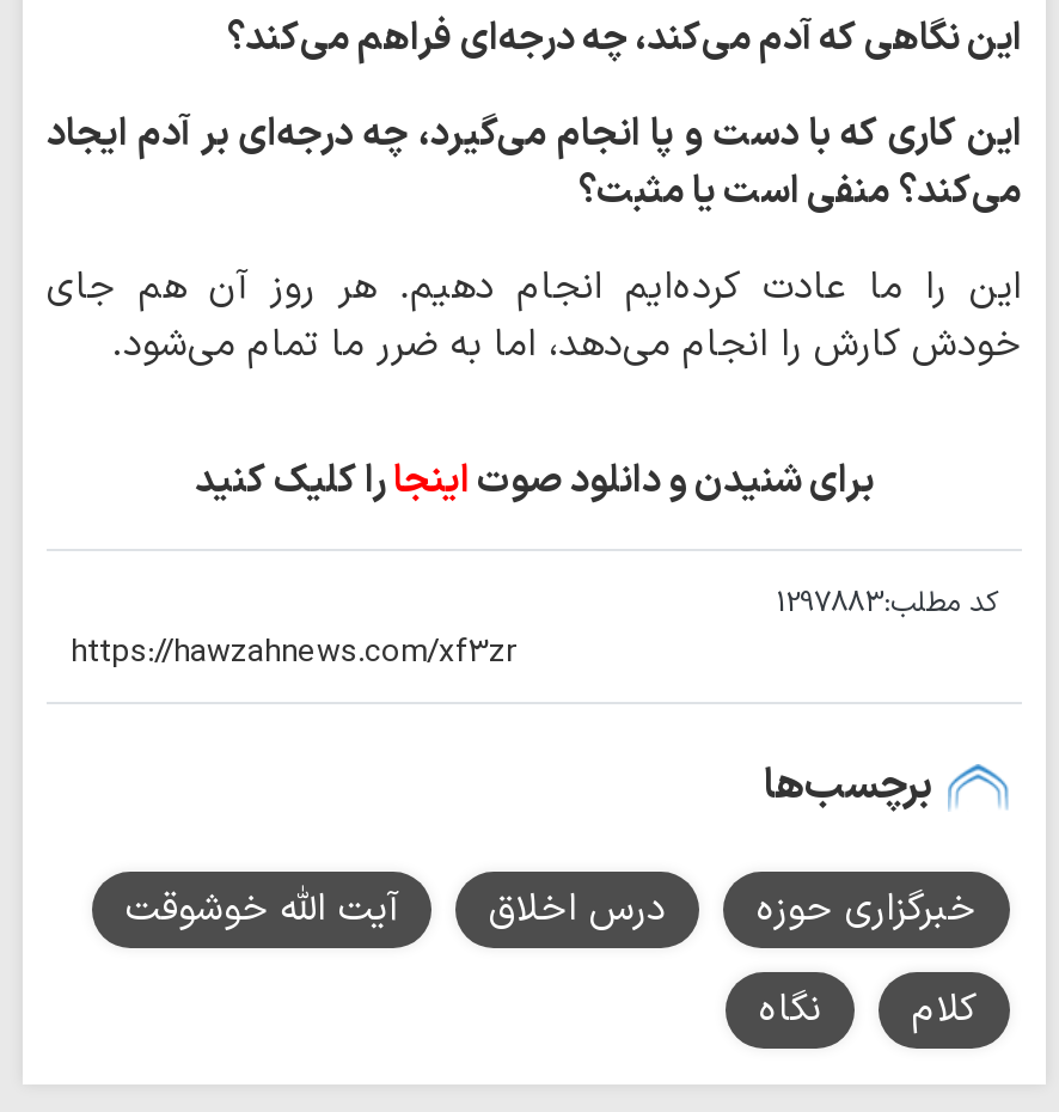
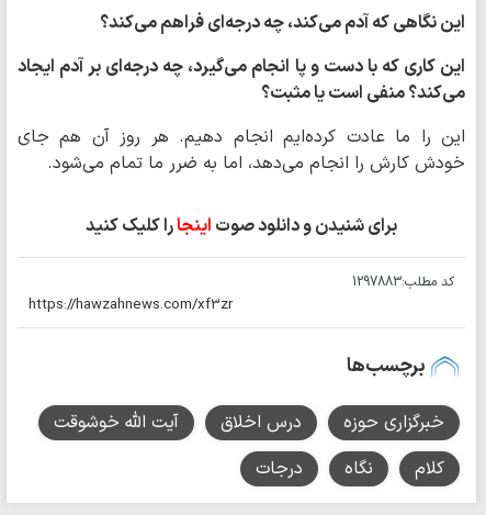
+ درجات
